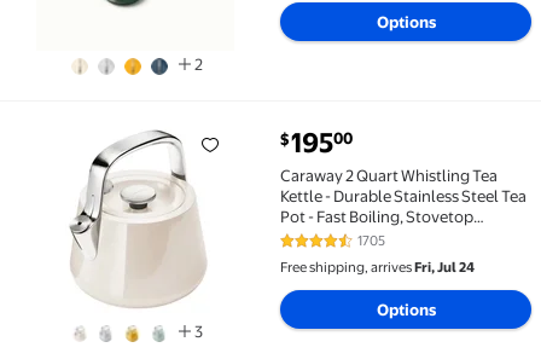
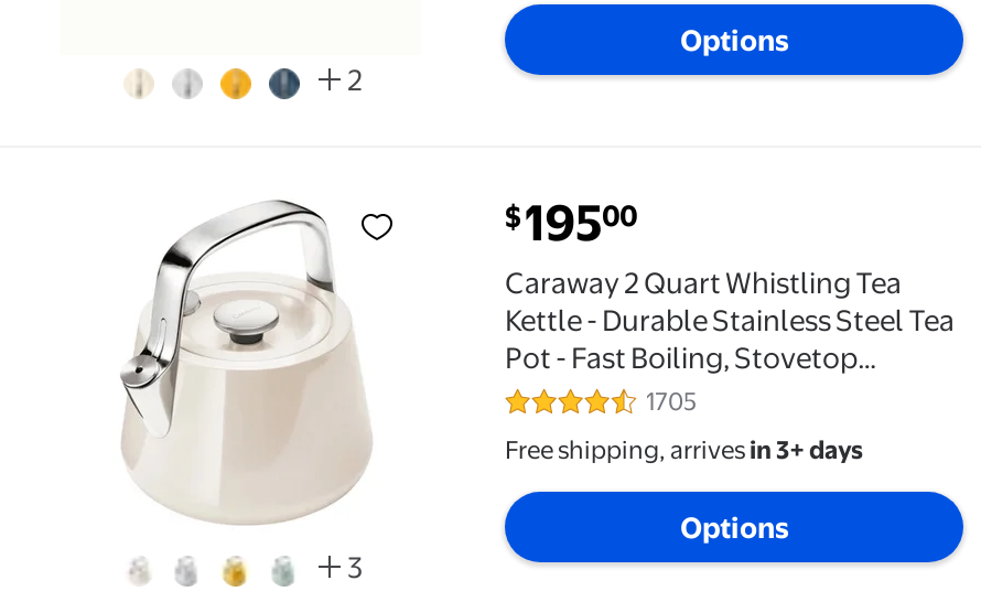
- Free shipping, arrives Fri, Jul 24
+ Free shipping, arrives in 3+ days
